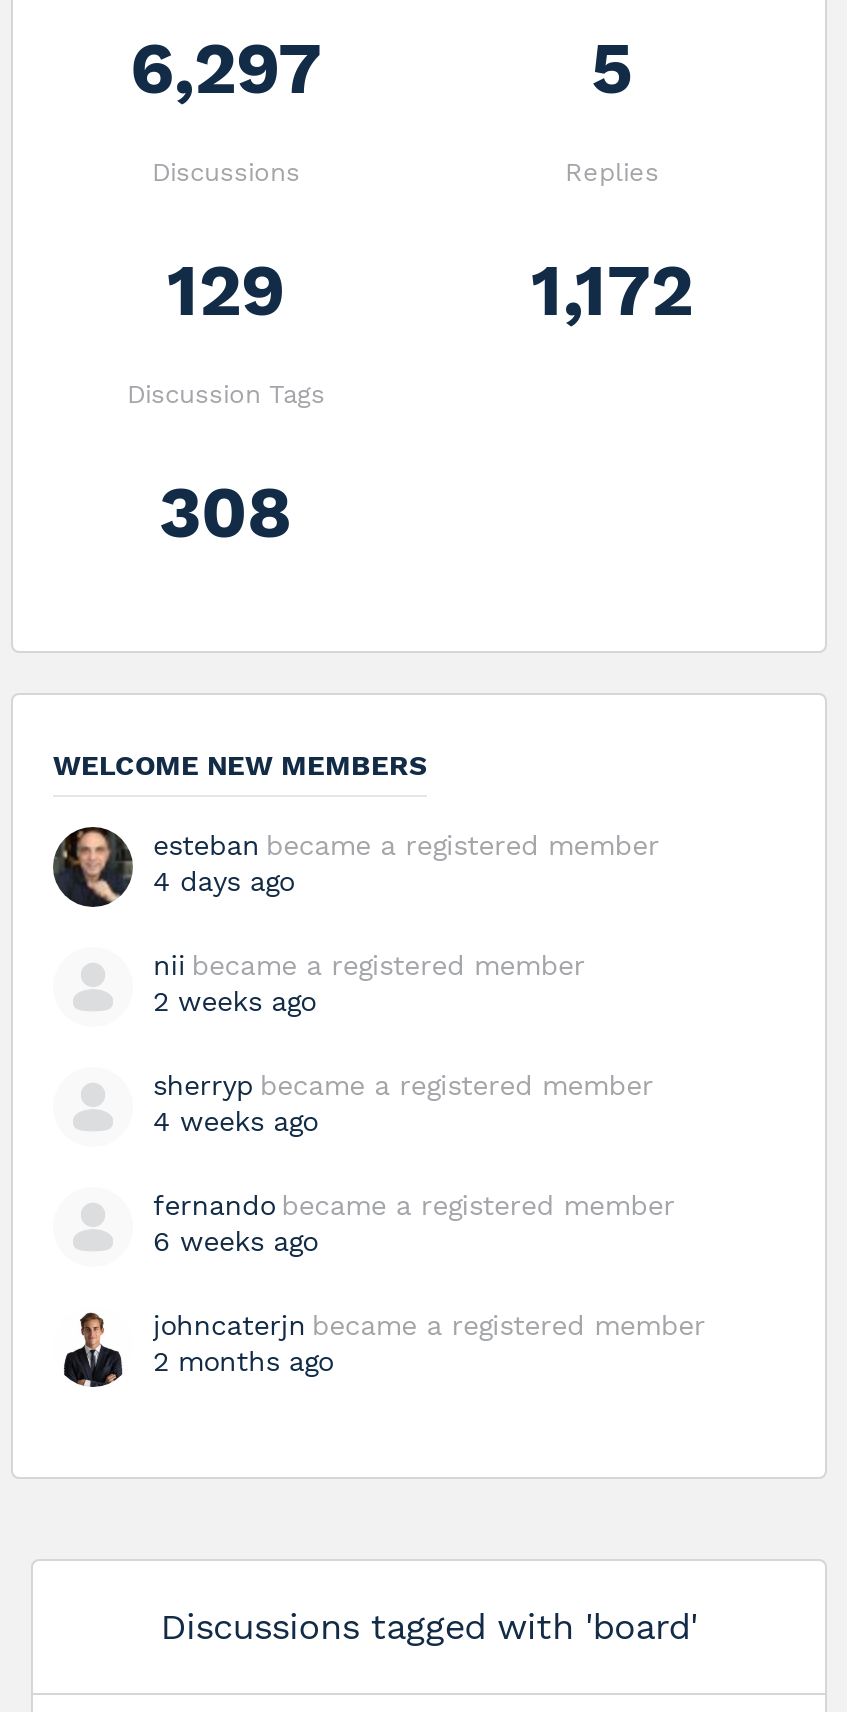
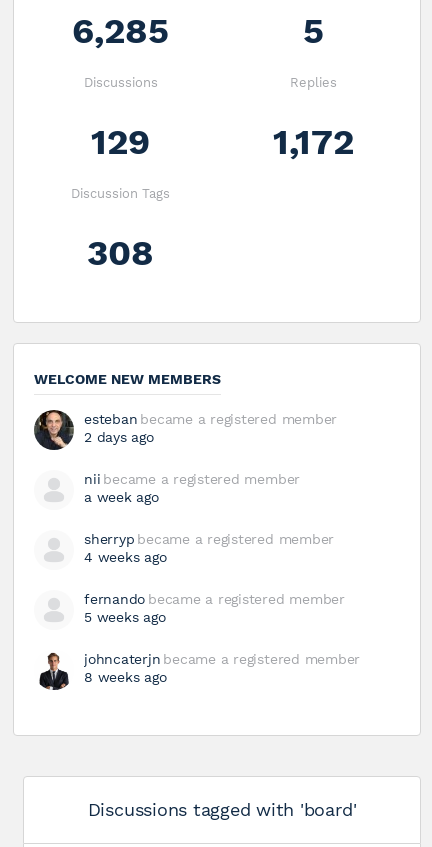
- 6,297
+ 6,285

- 4 days ago
+ 2 days ago

- 2 weeks ago
+ a week ago

- 6 weeks ago
+ 5 weeks ago

- 2 months ago
+ 8 weeks ago
